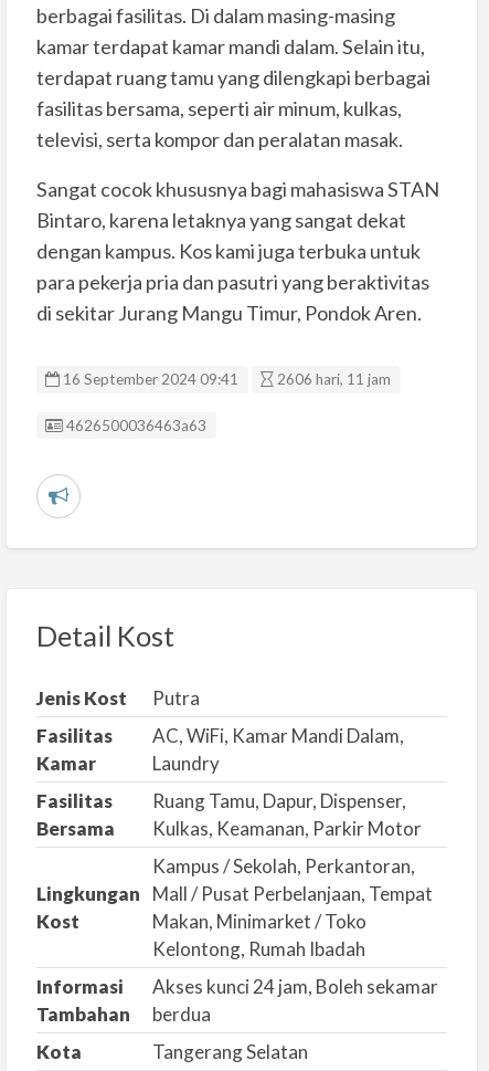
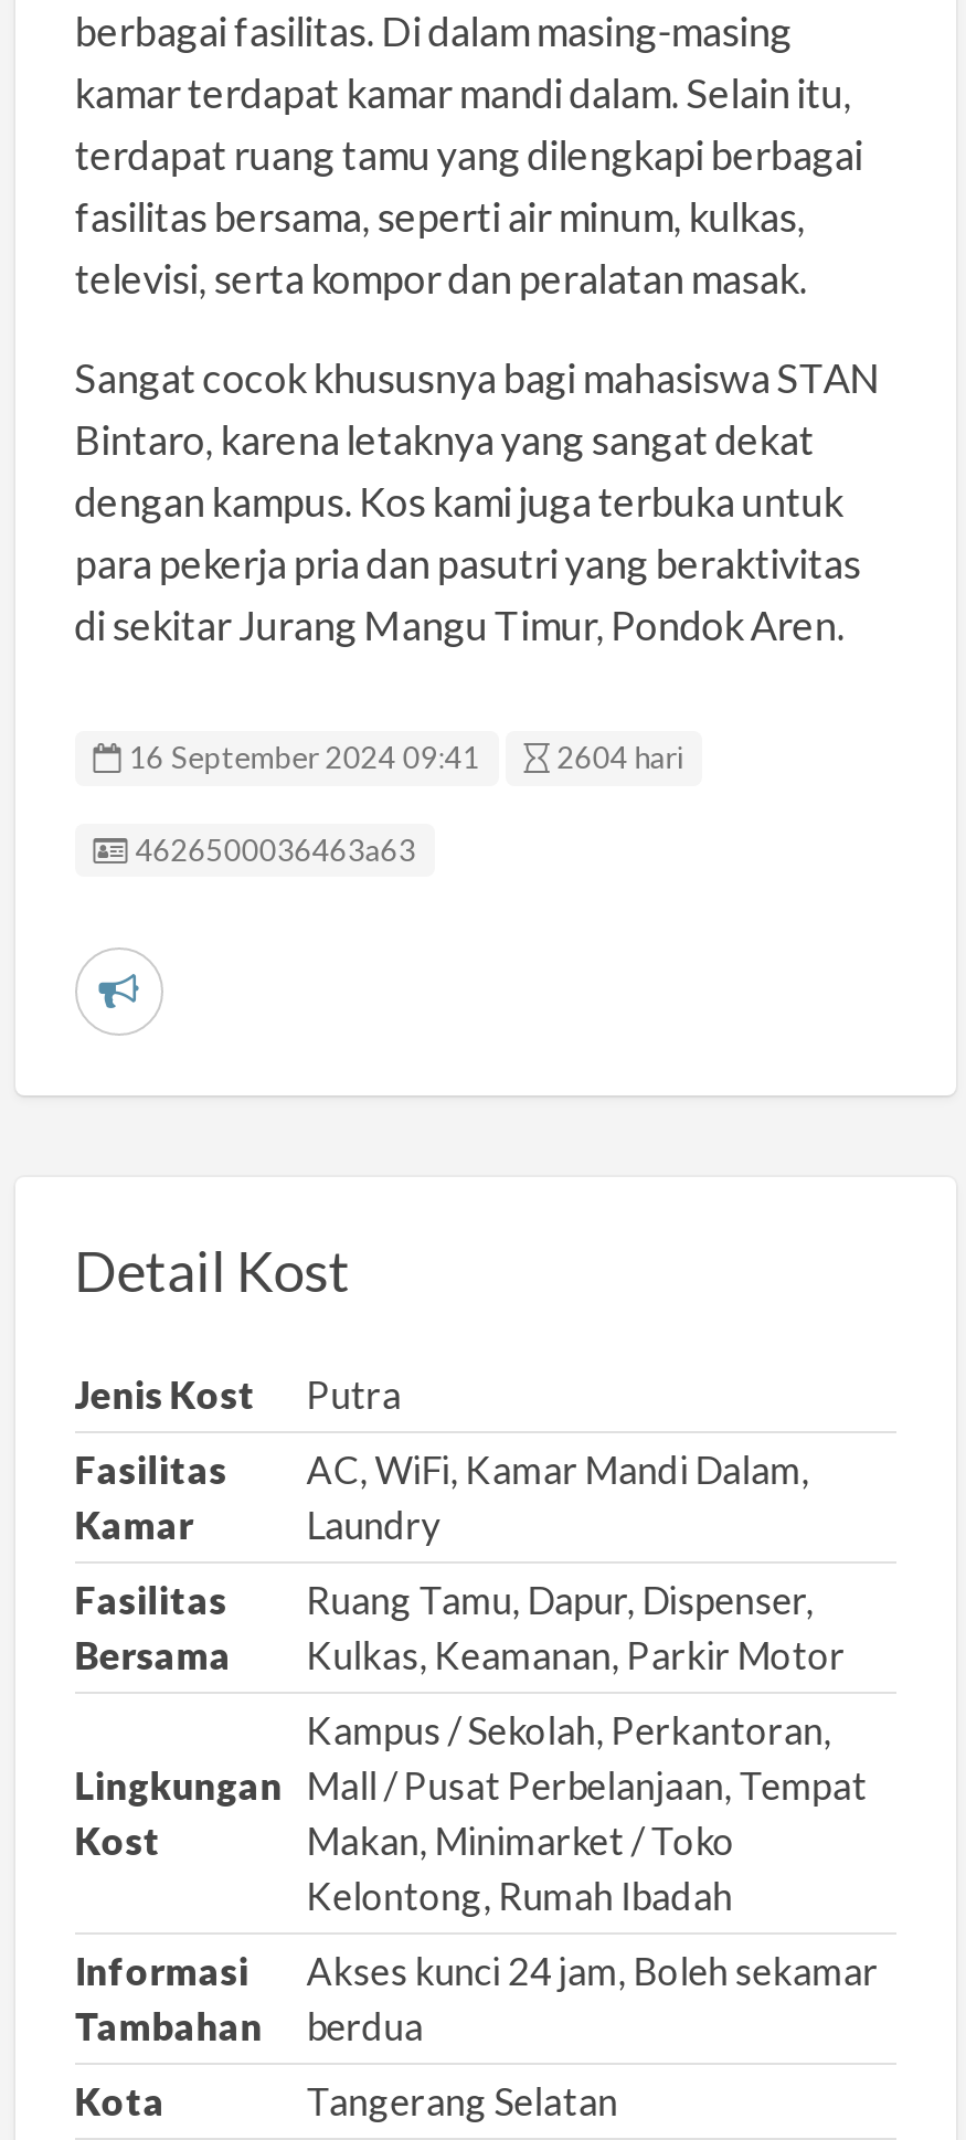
- 16 September 2024 09:41 2606 hari, 11 jam
+ 16 September 2024 09:41 2604 hari
